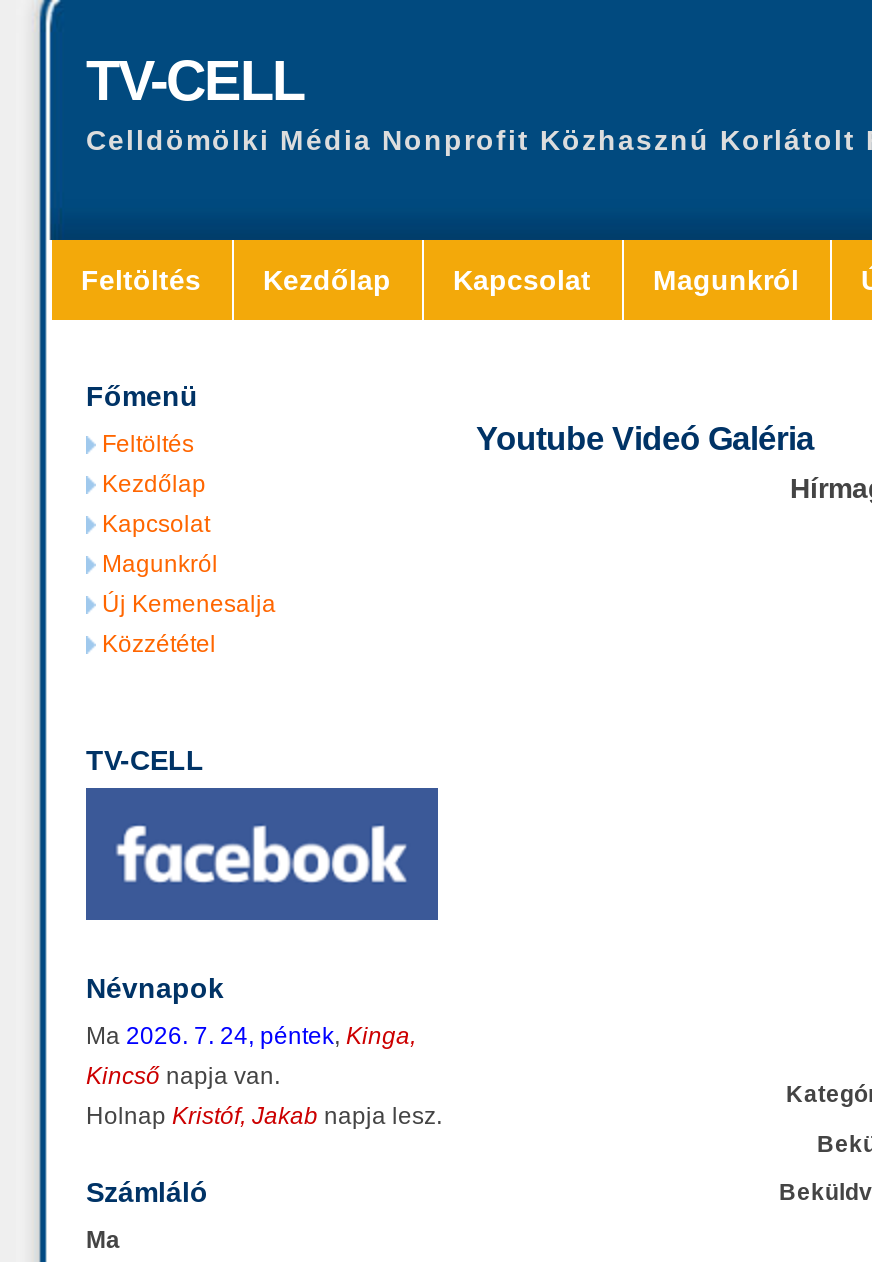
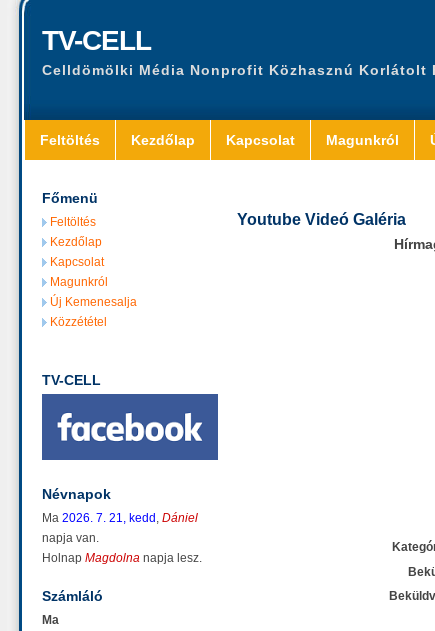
- Ma 2026. 7. 24, péntek, Kinga,
- Kincső napja van.
- Holnap Kristóf, Jakab napja lesz.
+ Ma 2026. 7. 21, kedd, Dániel
+ napja van.
+ Holnap Magdolna napja lesz.
